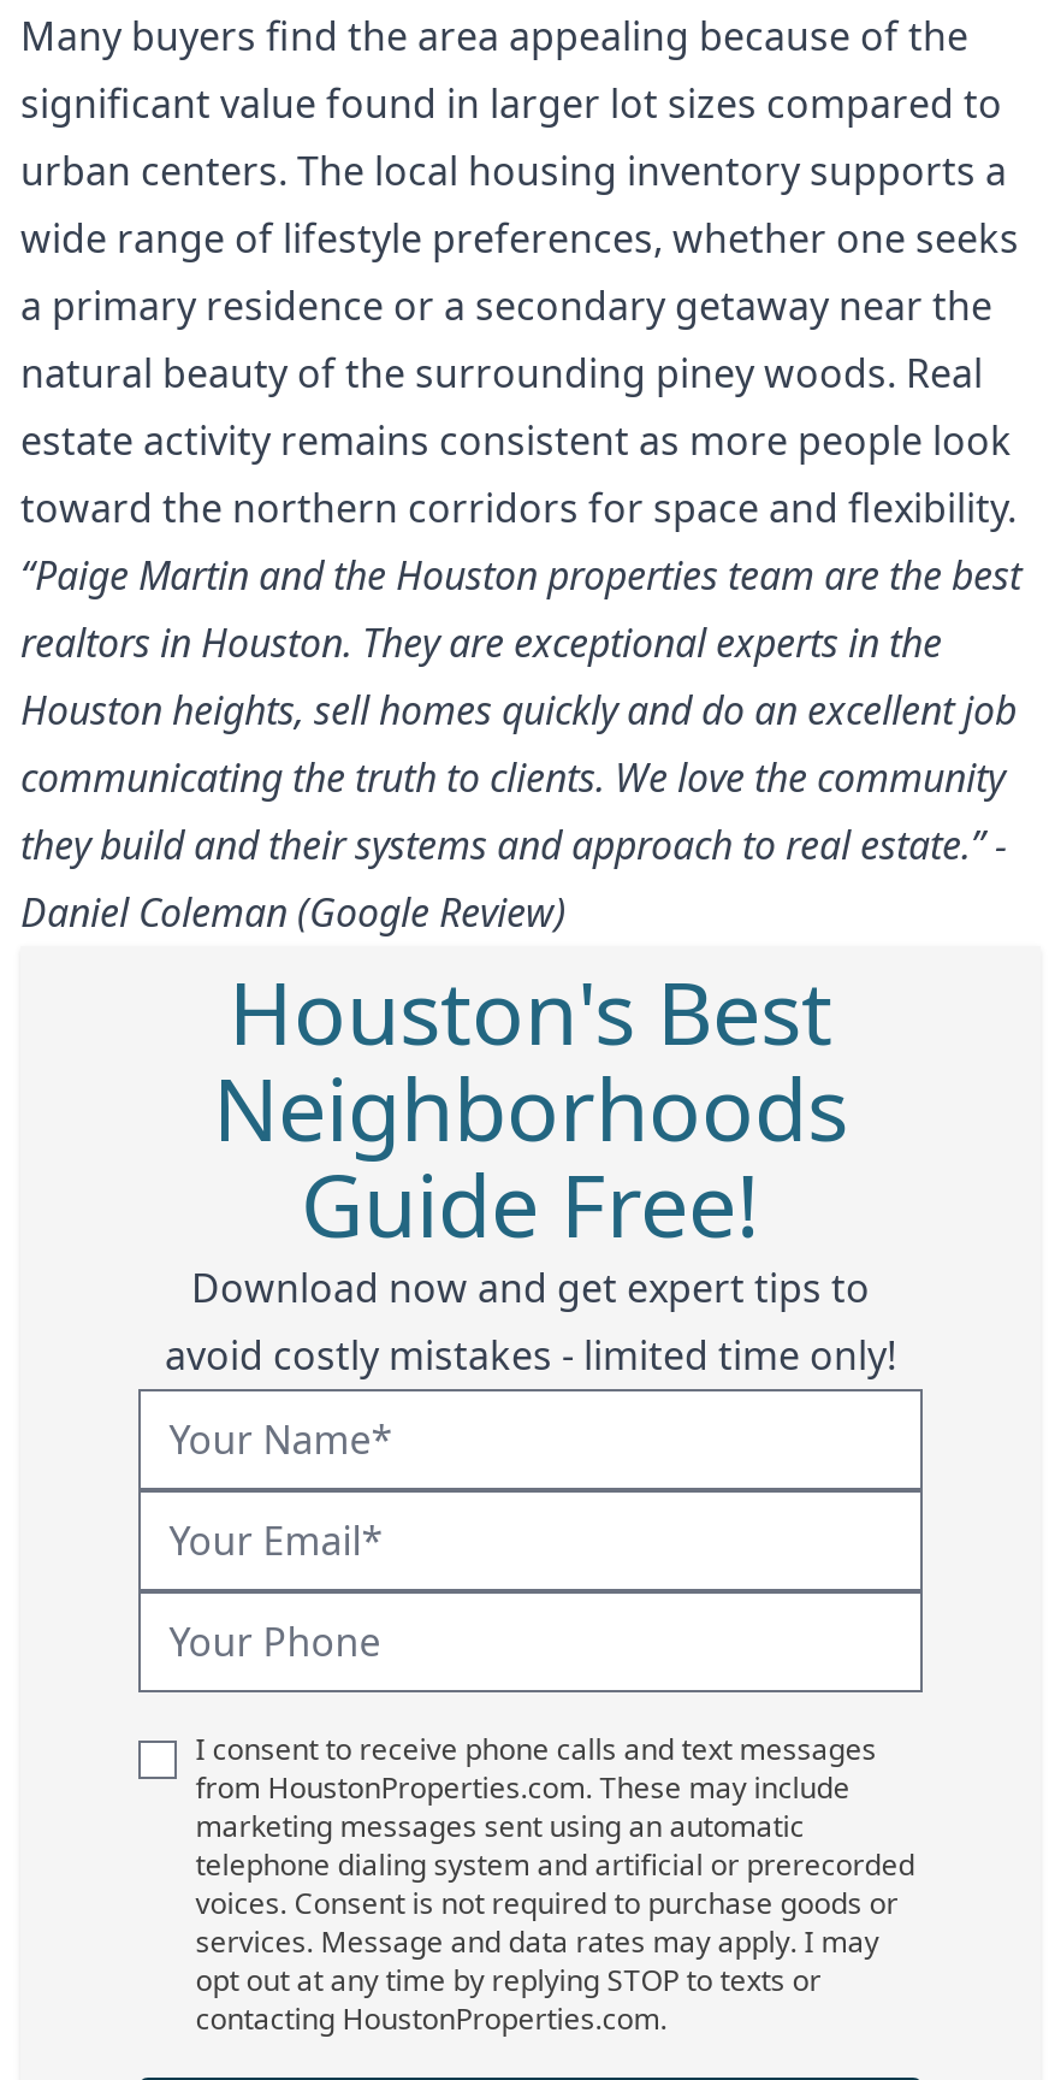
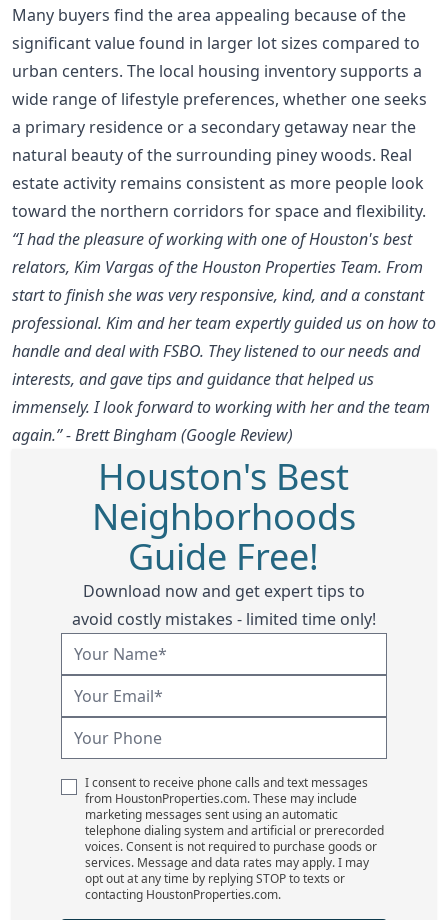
- “Paige Martin and the Houston properties team are the best
- realtors in Houston. They are exceptional experts in the
- Houston heights, sell homes quickly and do an excellent job
- communicating the truth to clients. We love the community
- they build and their systems and approach to real estate.” -
- Daniel Coleman (Google Review)
+ “I had the pleasure of working with one of Houston's best
+ relators, Kim Vargas of the Houston Properties Team. From
+ start to finish she was very responsive, kind, and a constant
+ professional. Kim and her team expertly guided us on how to
+ handle and deal with FSBO. They listened to our needs and
+ interests, and gave tips and guidance that helped us
+ immensely. I look forward to working with her and the team
+ again.” - Brett Bingham (Google Review)
